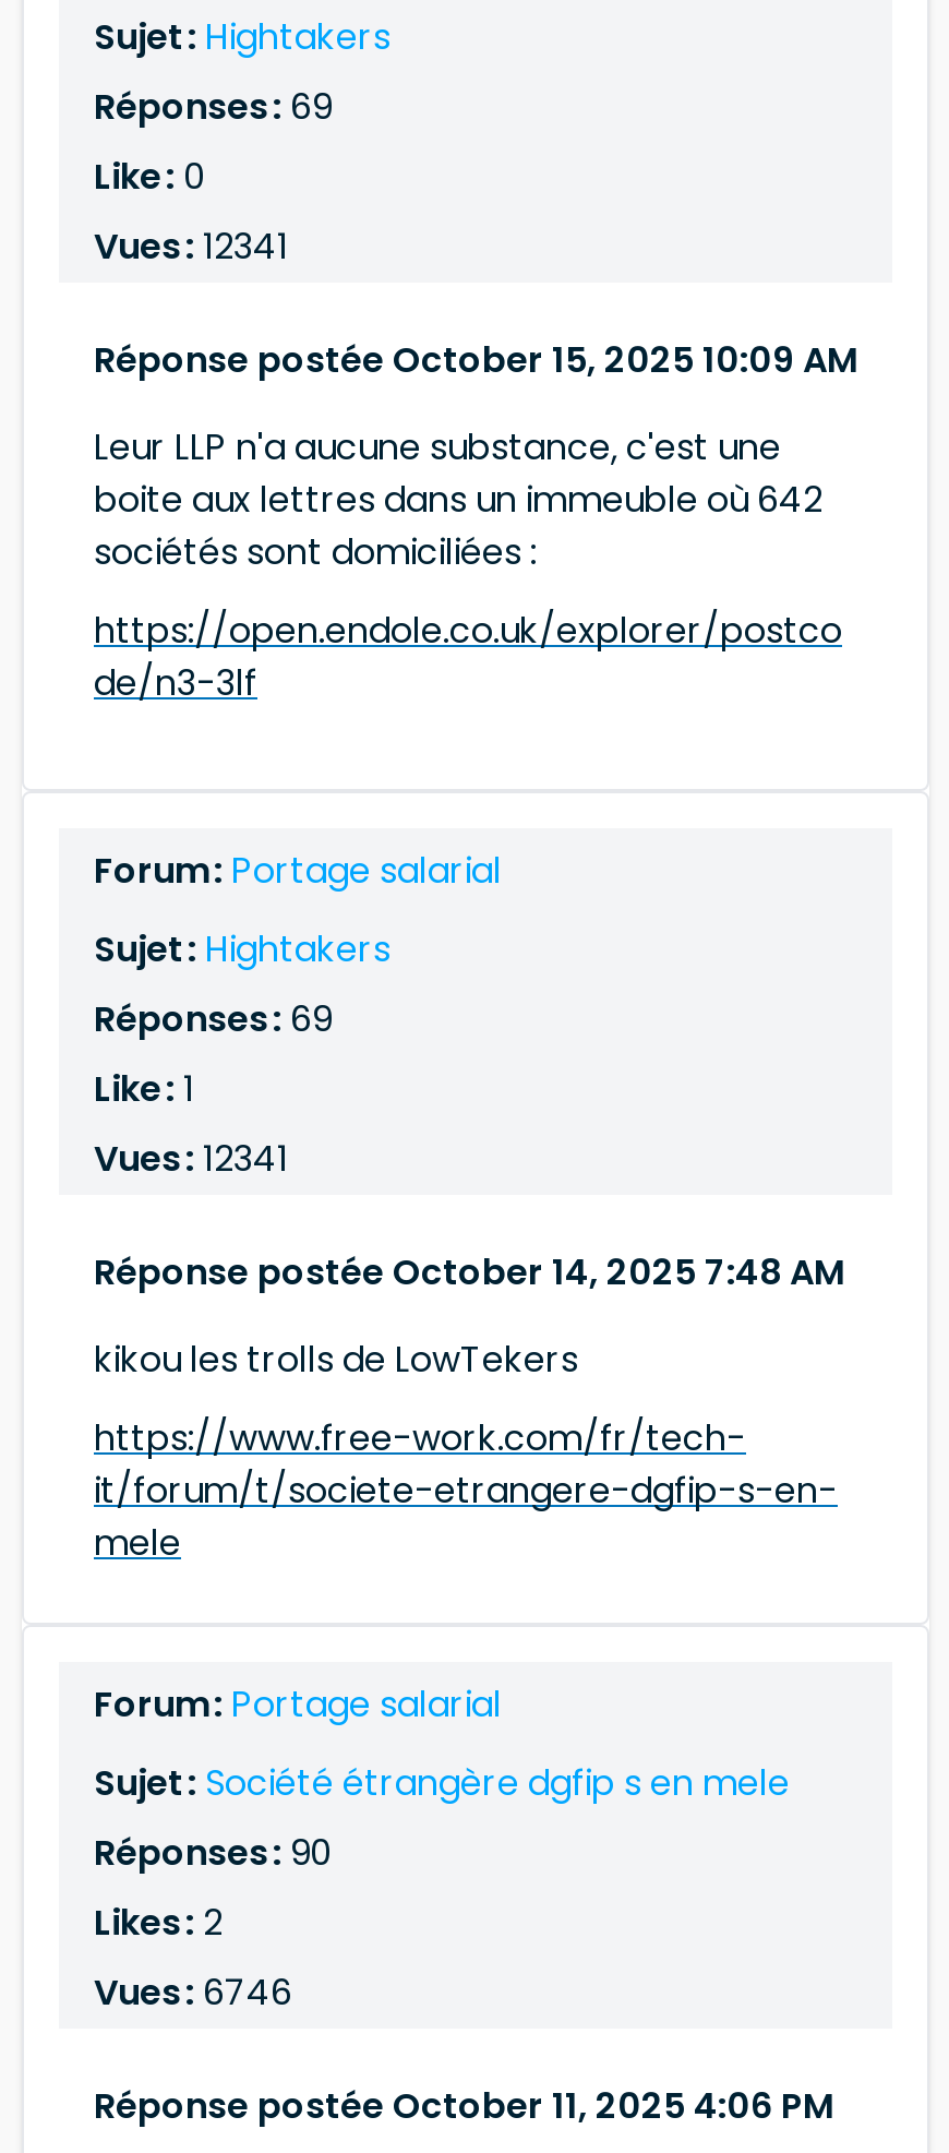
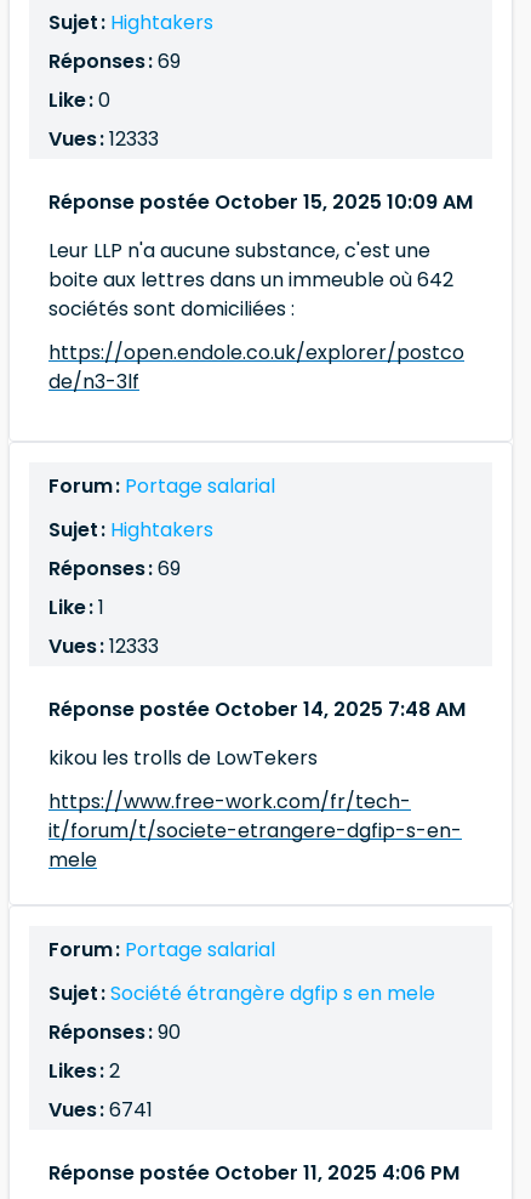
- Vues : 12341
+ Vues : 12333

- Vues : 12341
+ Vues : 12333

- Vues : 6746
+ Vues : 6741
